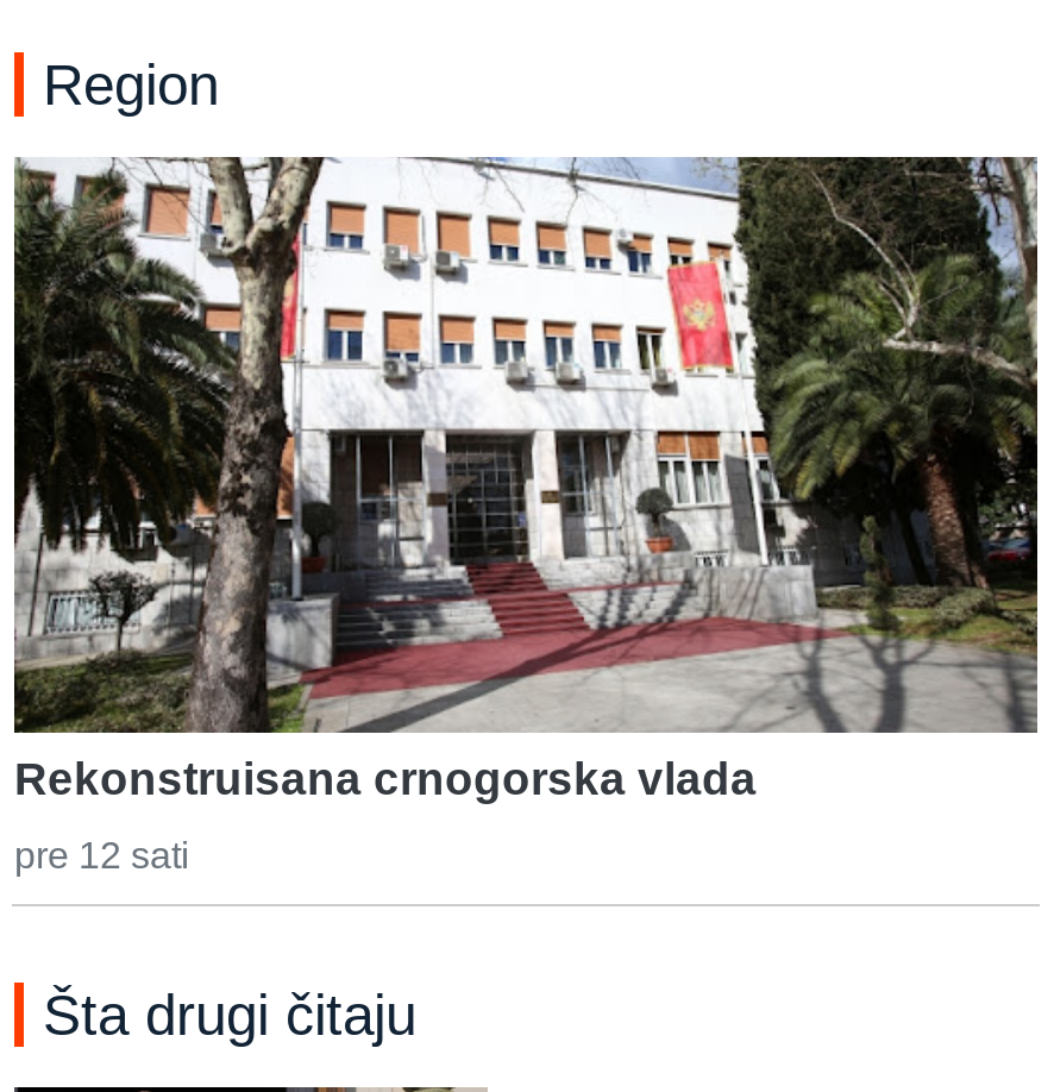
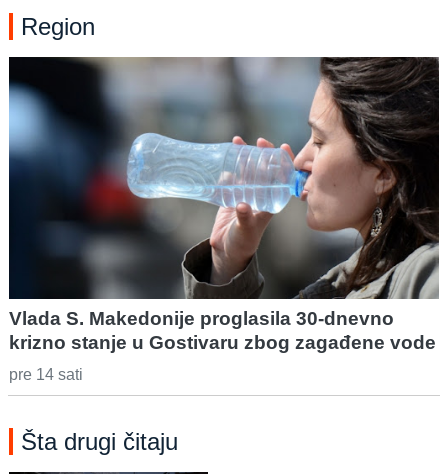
- [image]
- Rekonstruisana crnogorska vlada
+ [image]
+ Vlada S. Makedonije proglasila 30-dnevno
+ krizno stanje u Gostivaru zbog zagađene vode

- pre 12 sati
+ pre 14 sati
